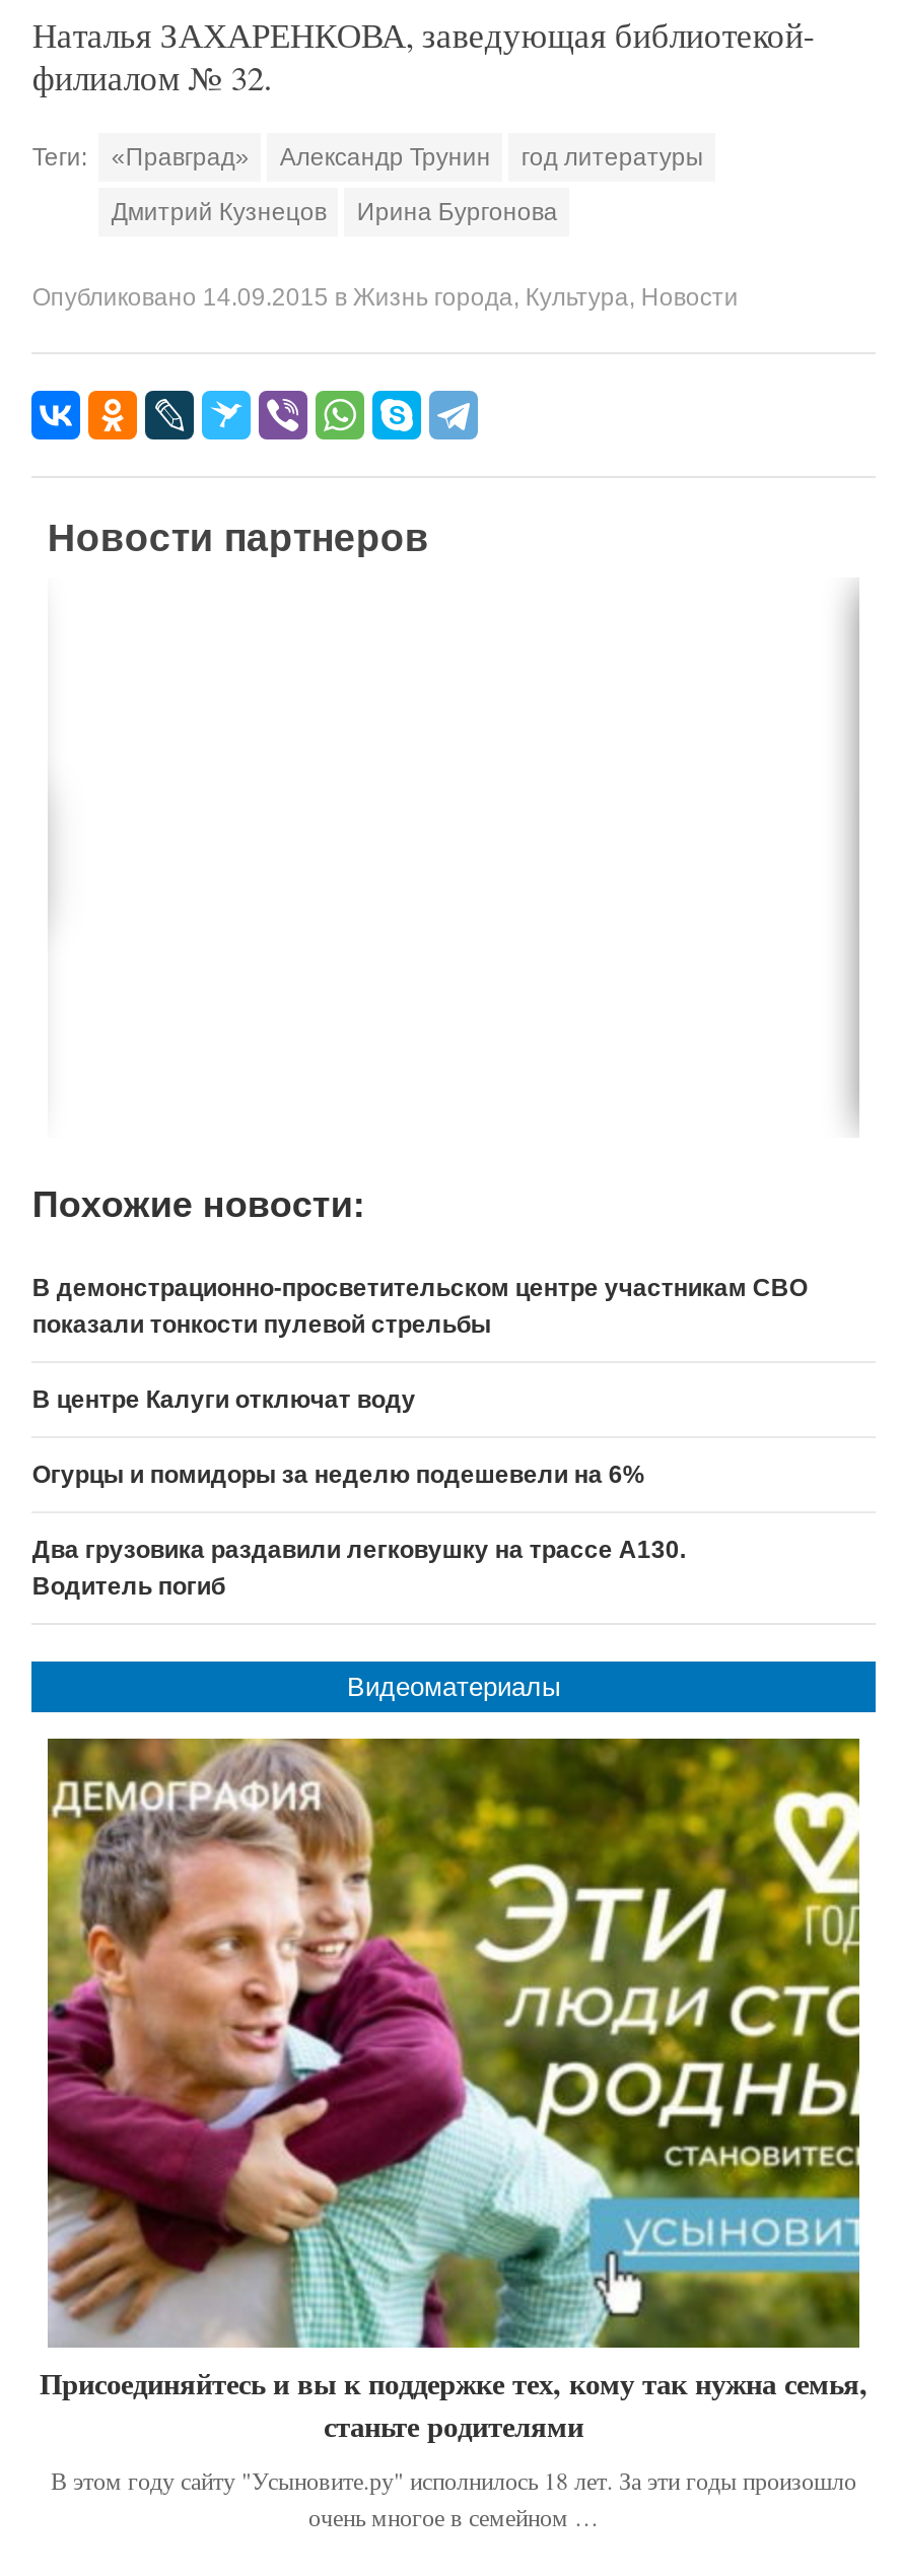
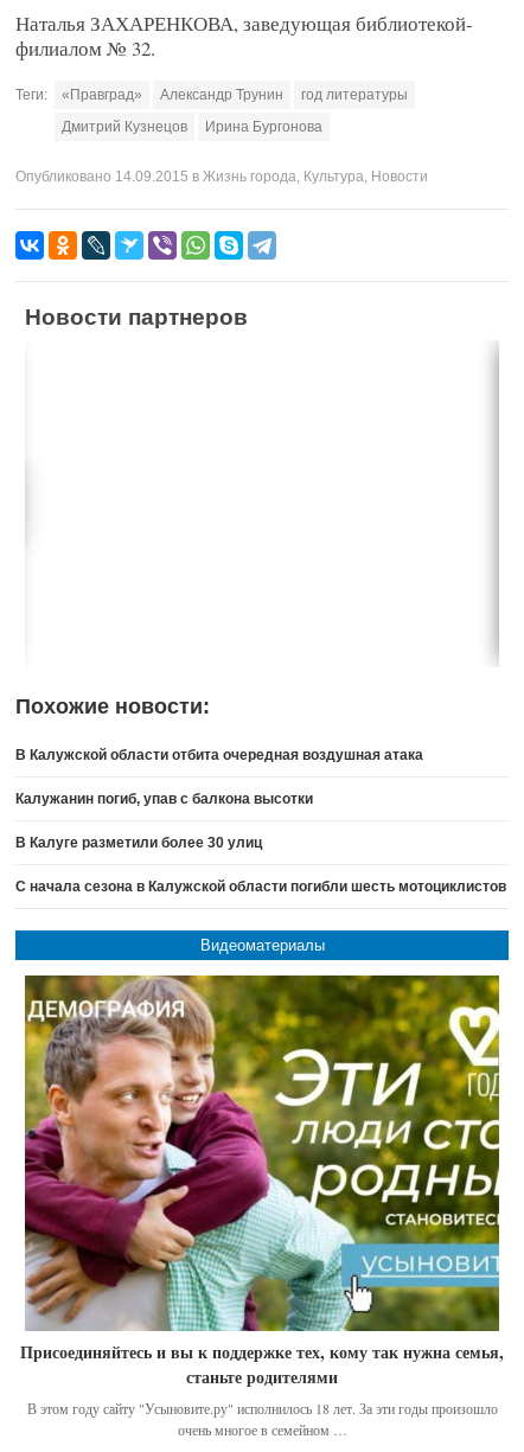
- В демонстрационно-просветительском центре участникам СВО
- показали тонкости пулевой стрельбы
+ В Калужской области отбита очередная воздушная атака

- В центре Калуги отключат воду
+ Калужанин погиб, упав с балкона высотки

- Огурцы и помидоры за неделю подешевели на 6%
+ В Калуге разметили более 30 улиц

- Два грузовика раздавили легковушку на трассе А130.
- Водитель погиб
+ С начала сезона в Калужской области погибли шесть мотоциклистов
